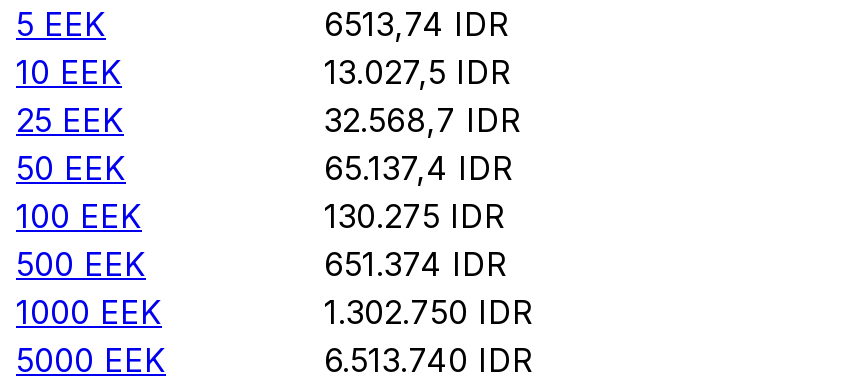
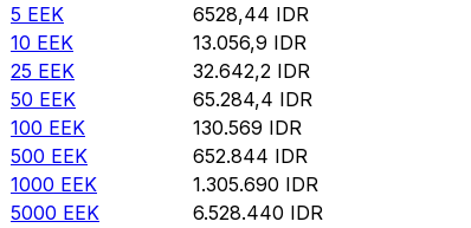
- 6513,74 IDR
+ 6528,44 IDR

- 13.027,5 IDR
+ 13.056,9 IDR

- 32.568,7 IDR
+ 32.642,2 IDR

- 65.137,4 IDR
+ 65.284,4 IDR

- 130.275 IDR
+ 130.569 IDR

- 651.374 IDR
+ 652.844 IDR

- 1.302.750 IDR
+ 1.305.690 IDR

- 6.513.740 IDR
+ 6.528.440 IDR
